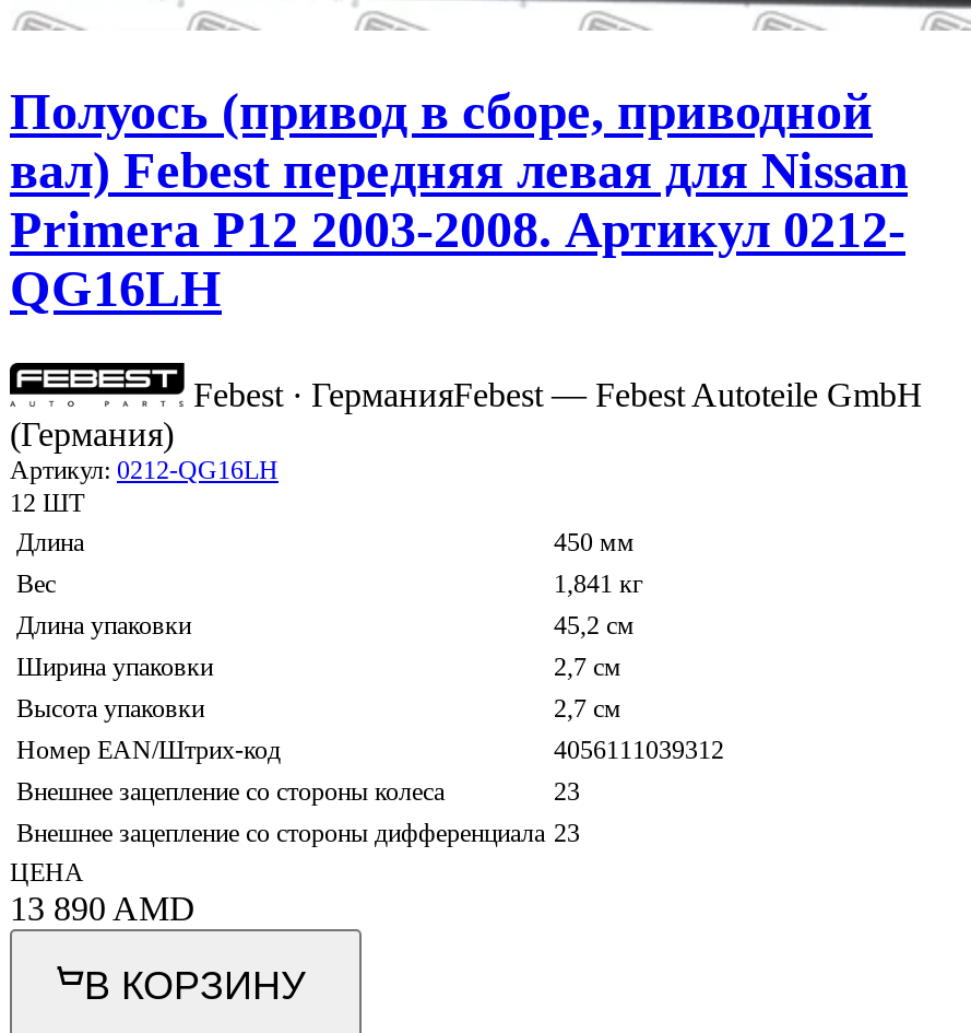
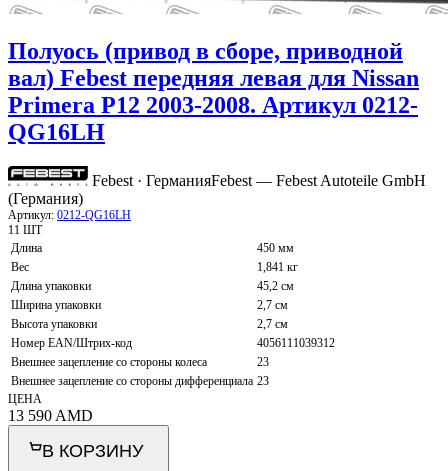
- 12 ШТ
+ 11 ШТ

- 13 890 AMD
+ 13 590 AMD
